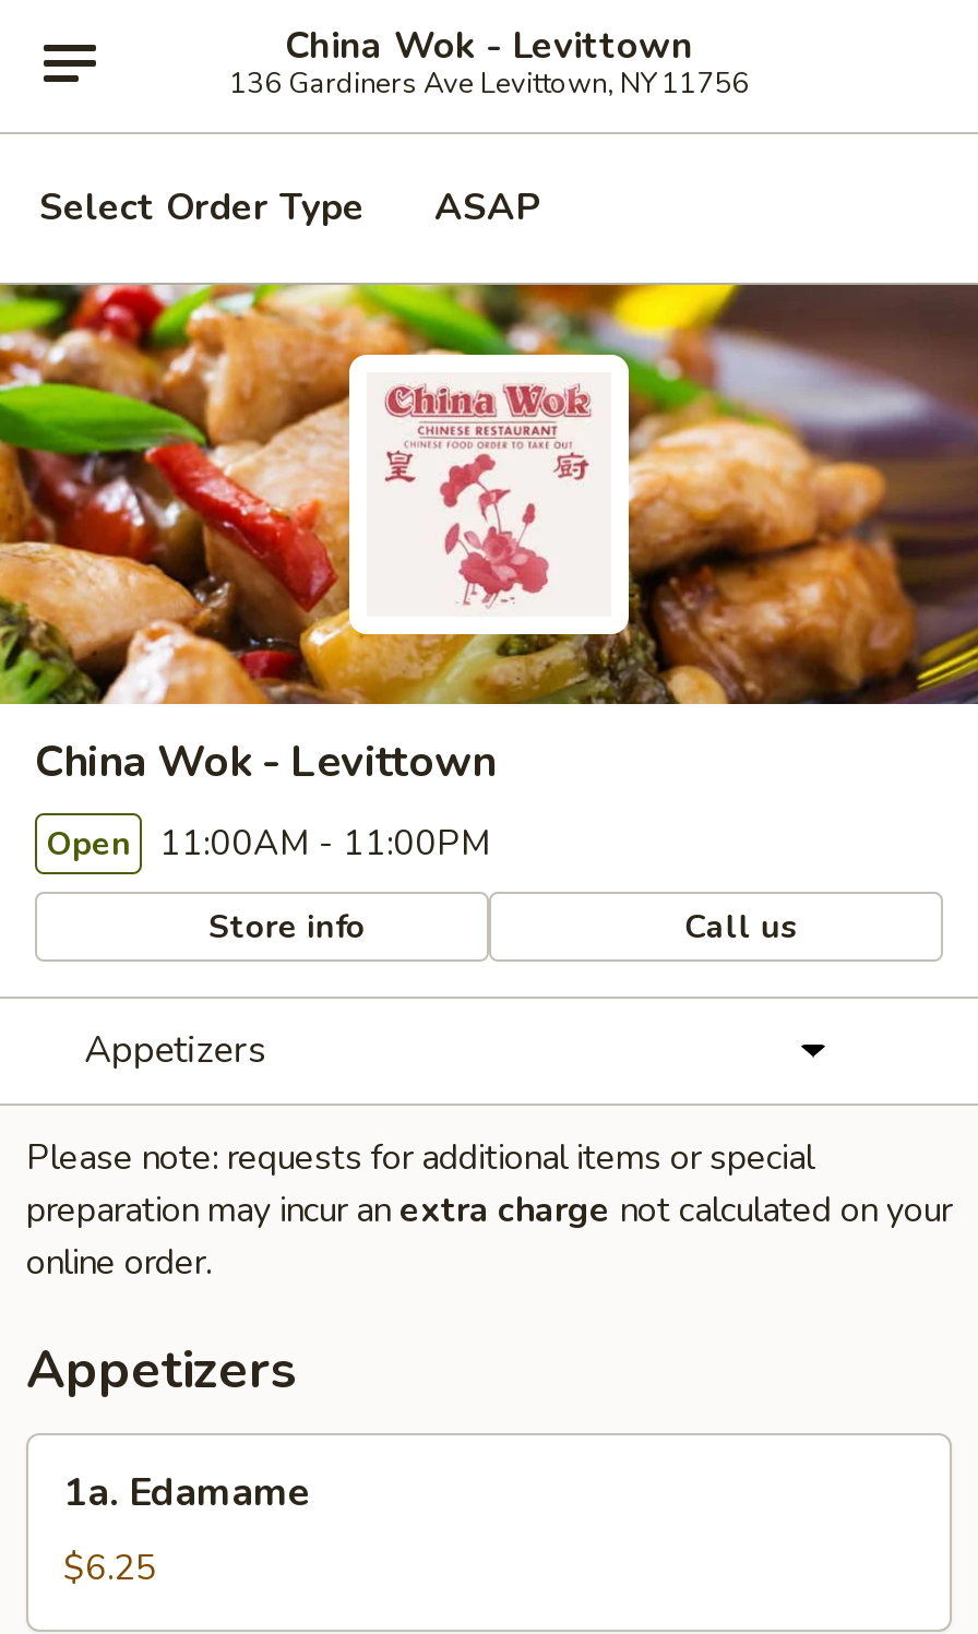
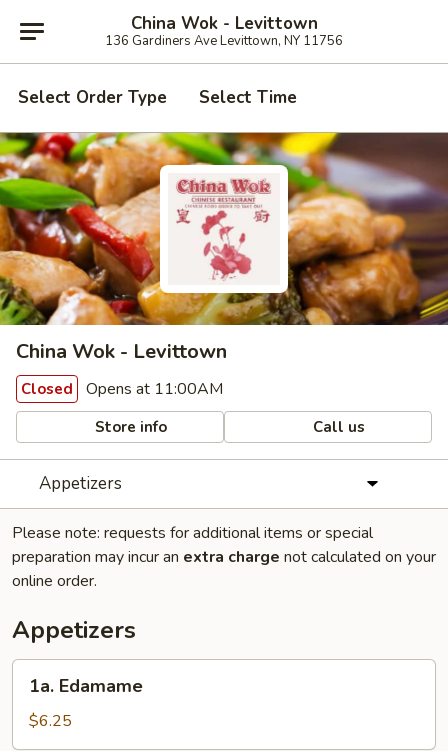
- ASAP
+ Select Time

- Open 11:00AM - 11:00PM
+ Closed Opens at 11:00AM
